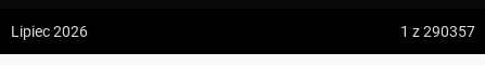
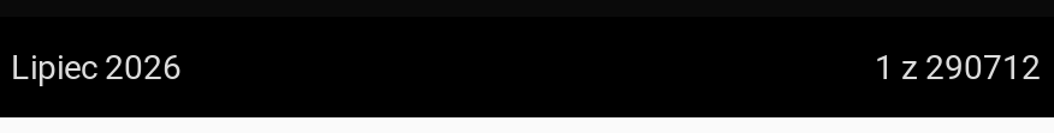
- 1 z 290357
+ 1 z 290712
